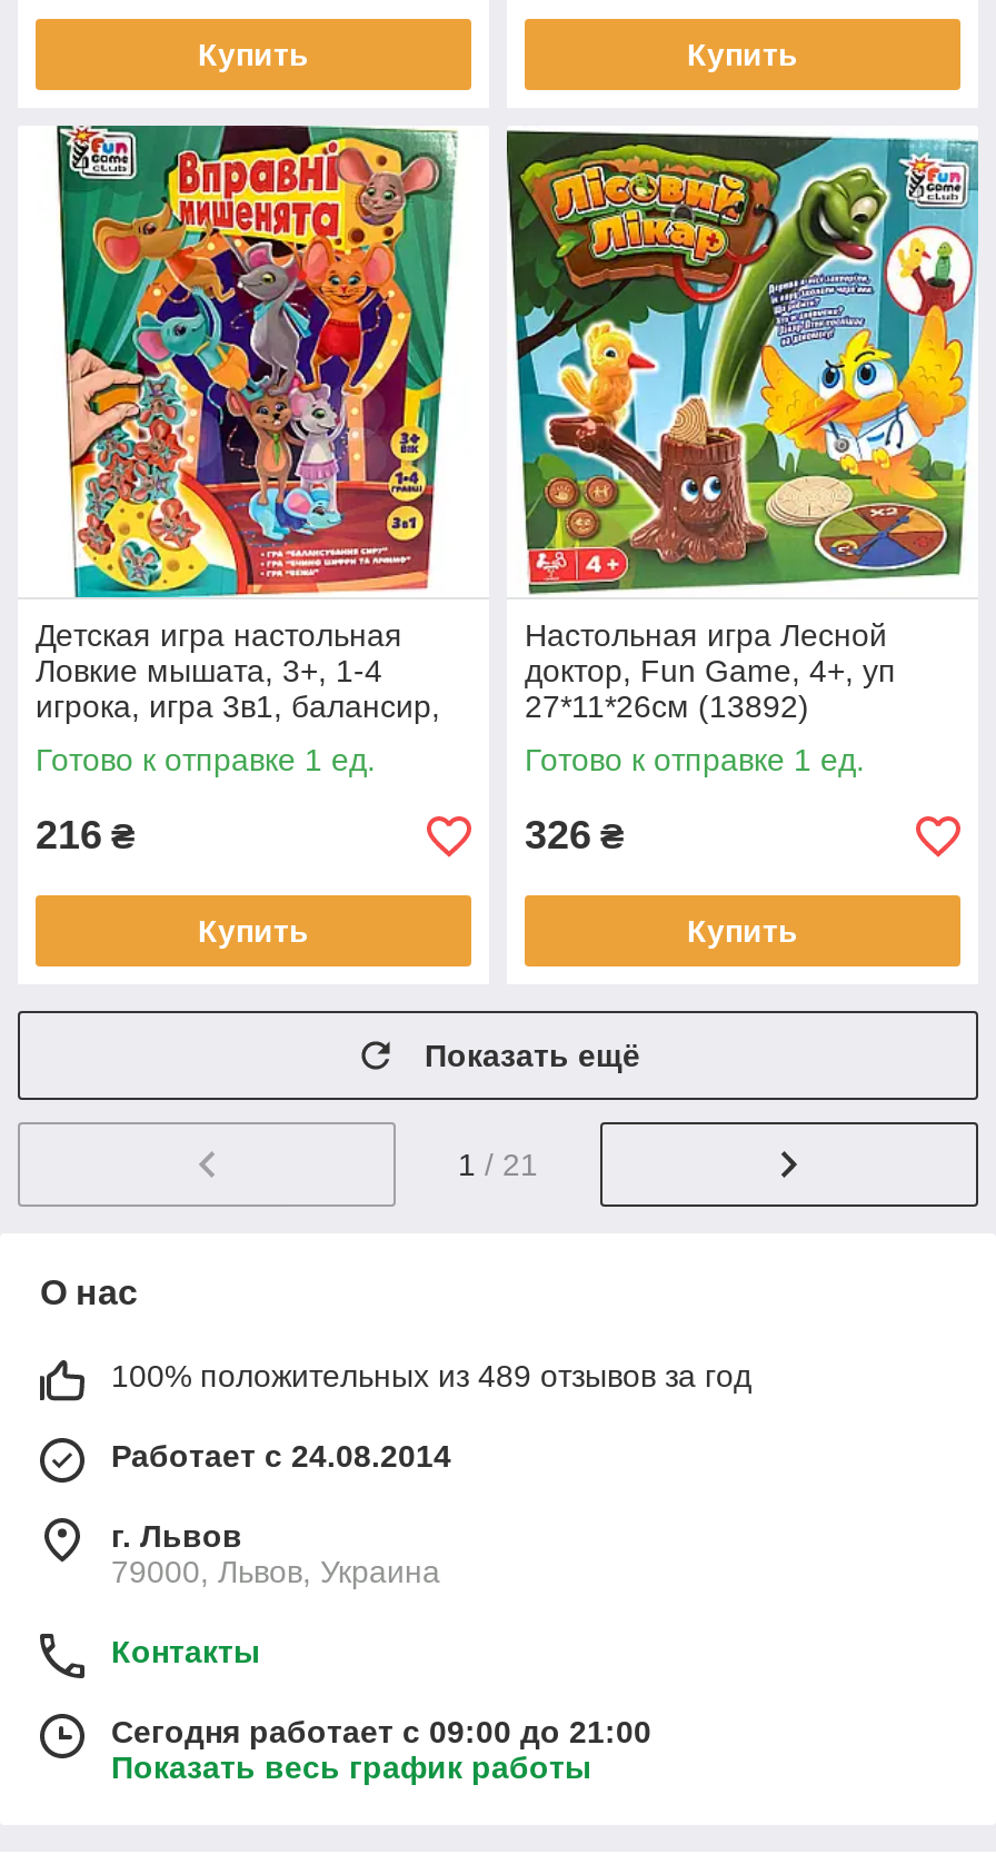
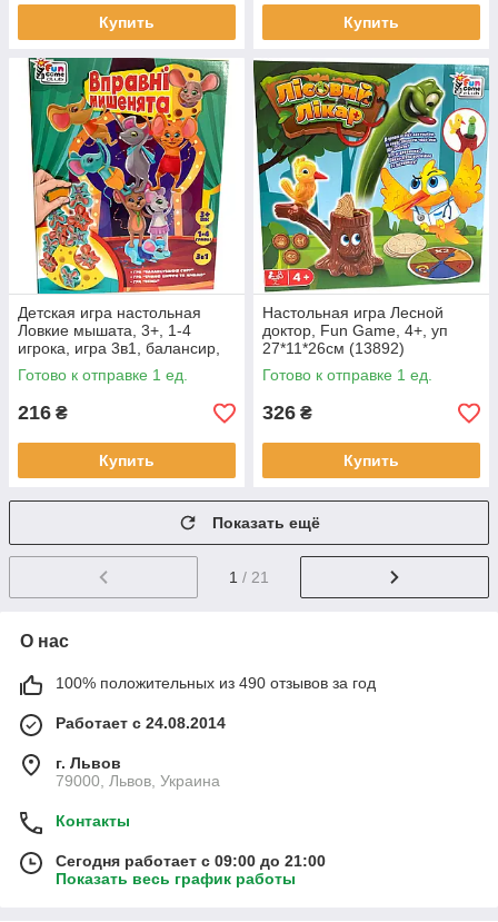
- 100% положительных из 489 отзывов за год
+ 100% положительных из 490 отзывов за год
